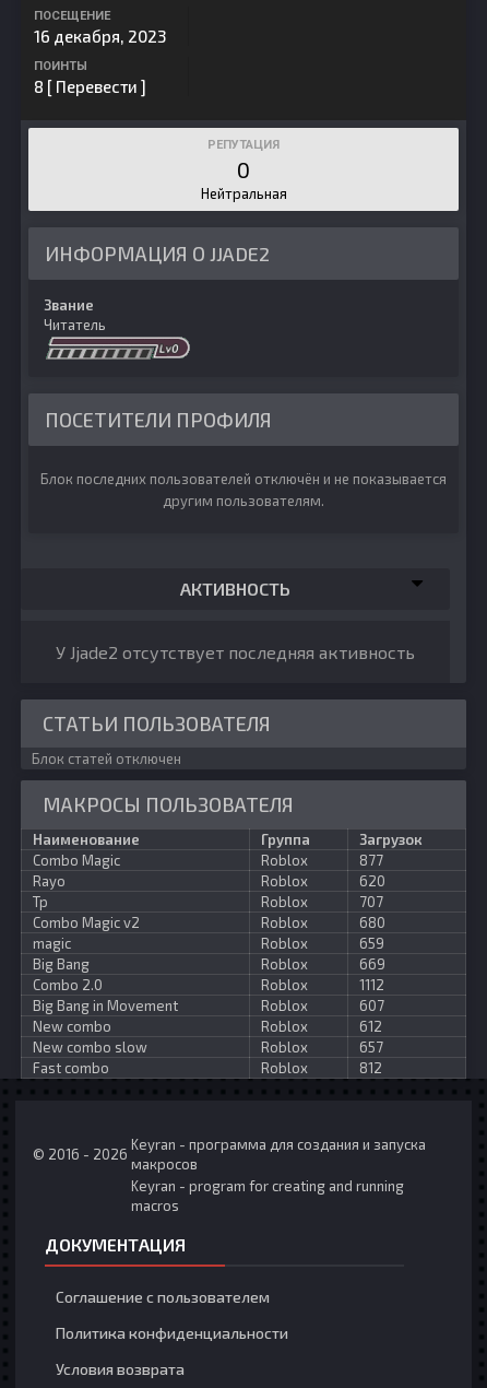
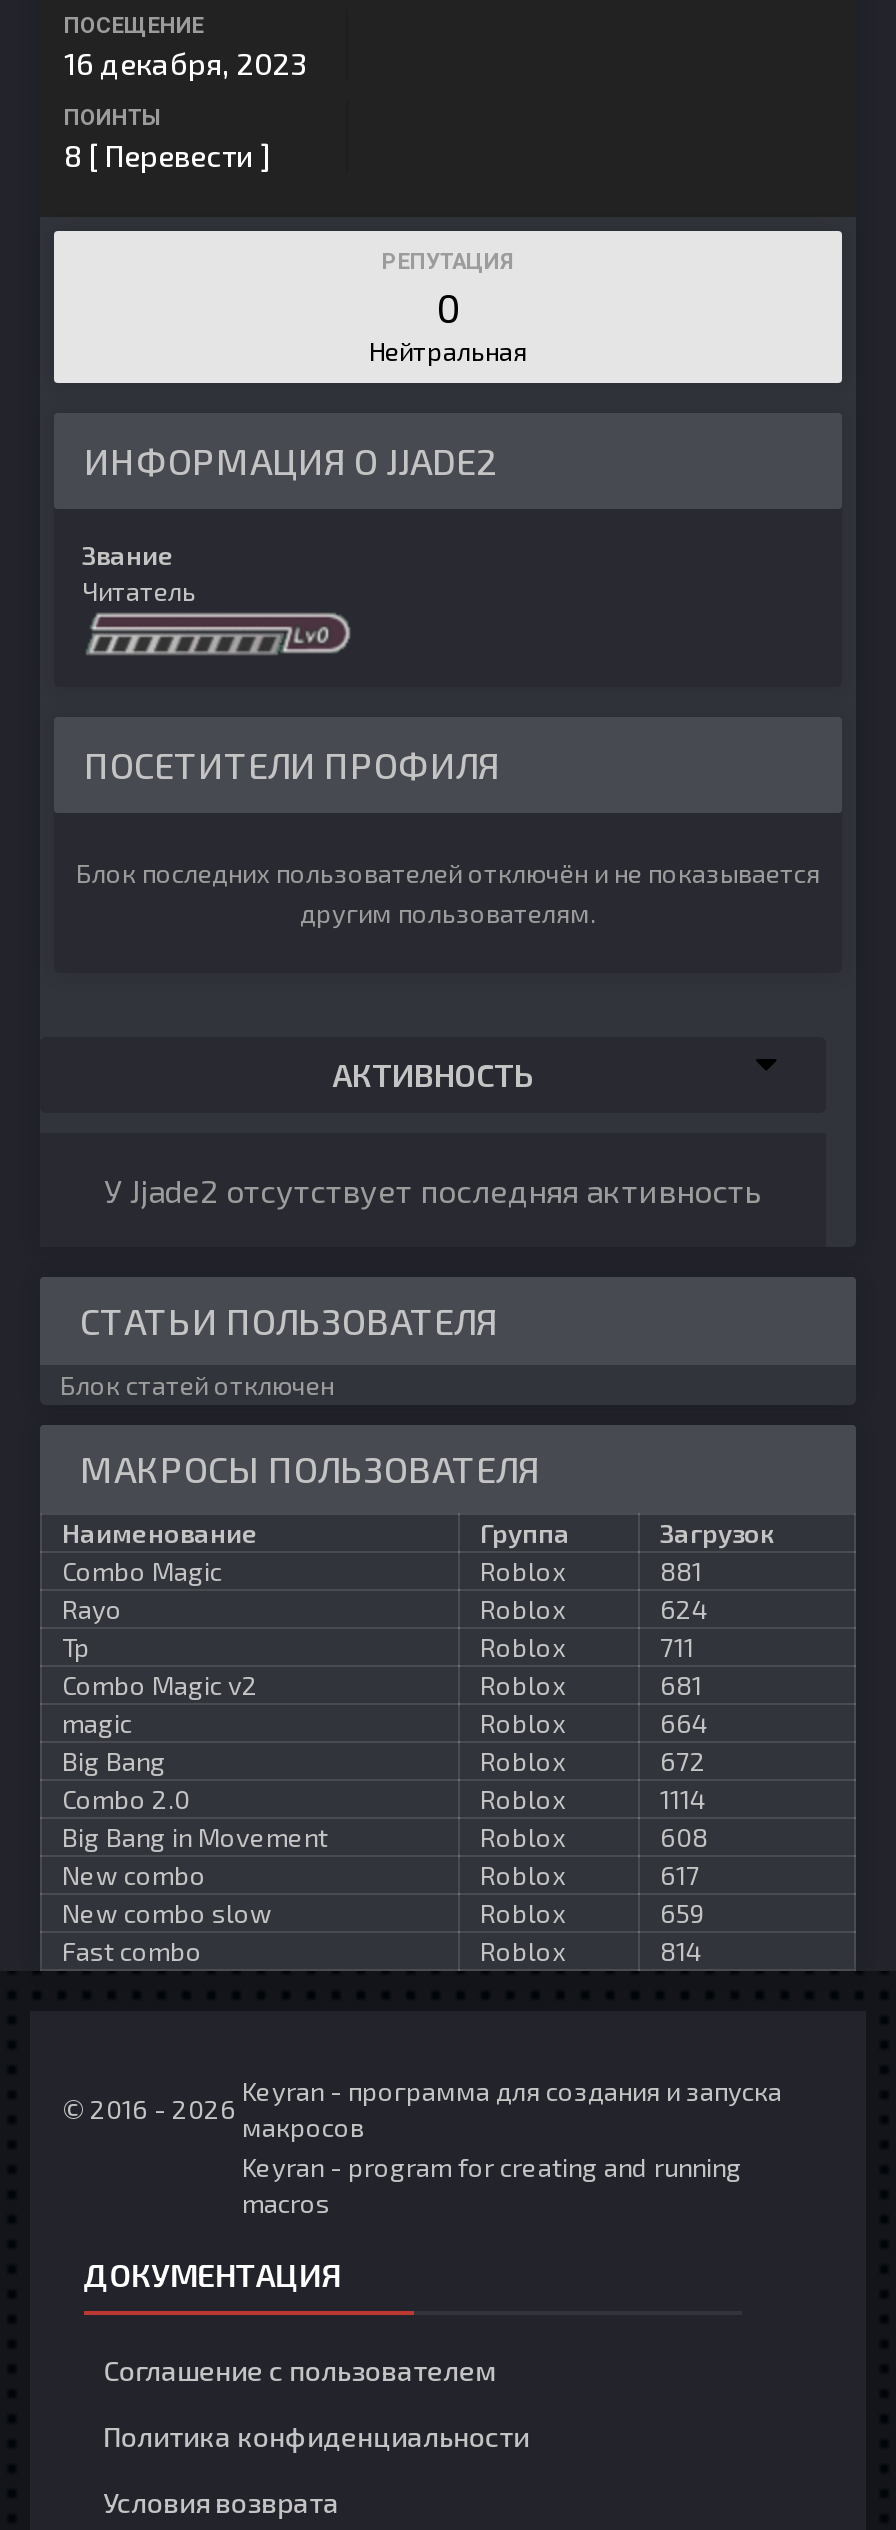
- 877
+ 881

- 620
+ 624

- 707
+ 711

- 680
+ 681

- 659
+ 664

- 669
+ 672

- 1112
+ 1114

- 607
+ 608

- 612
+ 617

- 657
+ 659

- 812
+ 814
